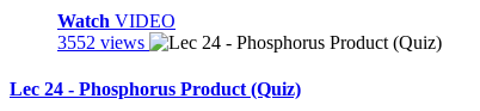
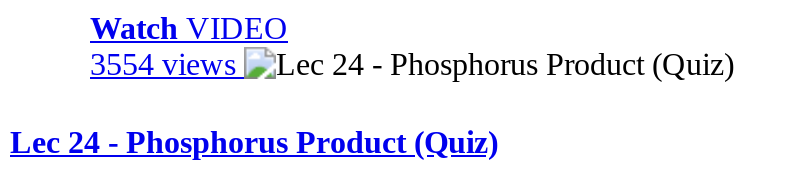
- 3552 views
+ 3554 views
